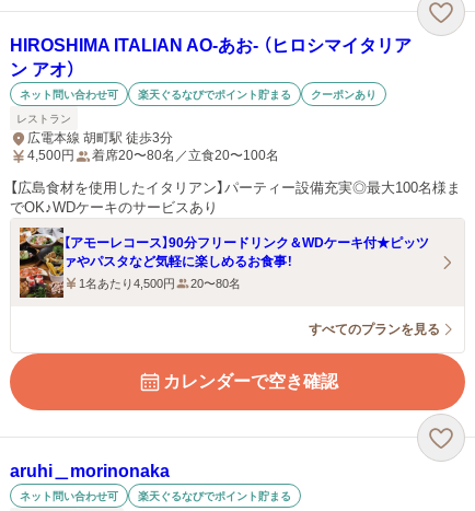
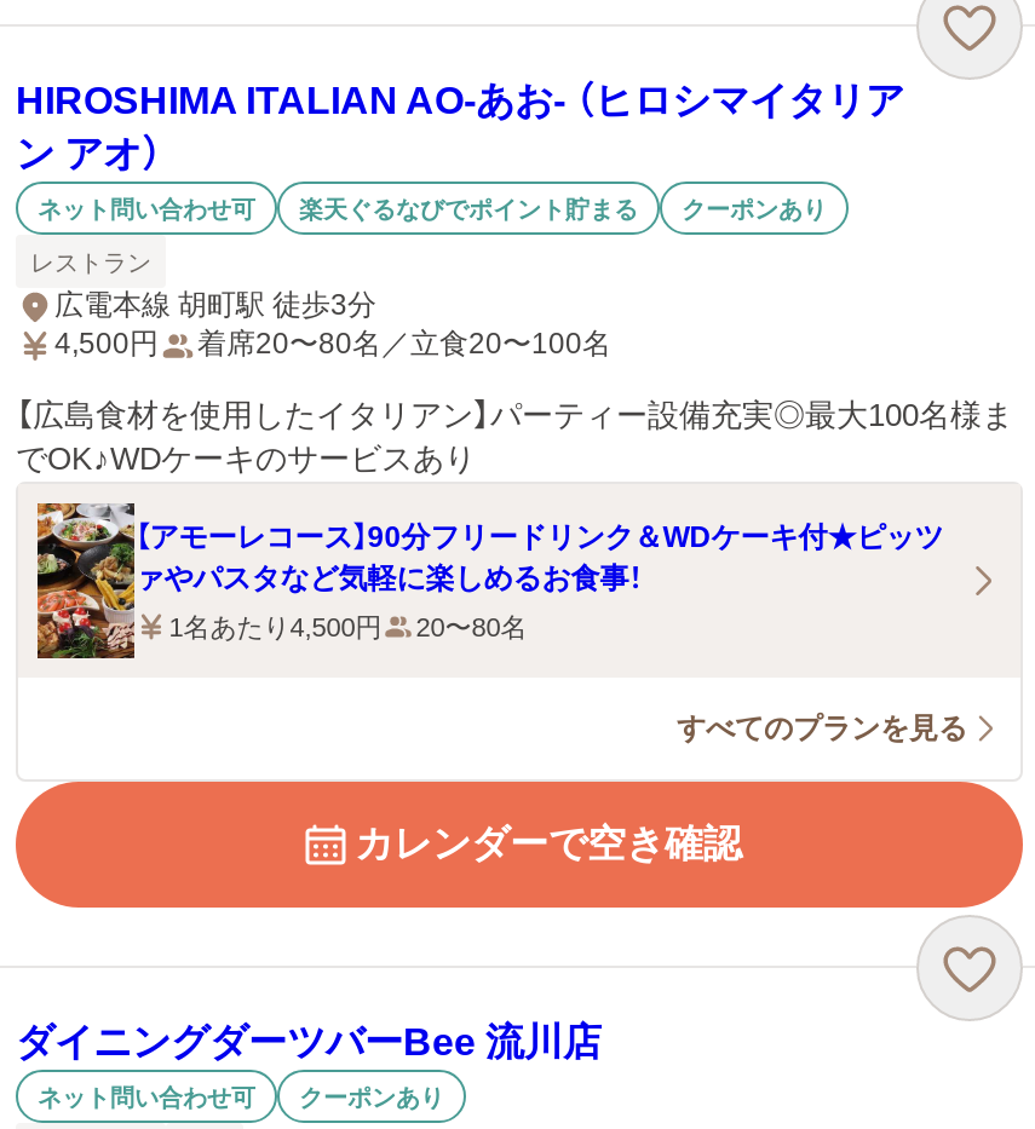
- aruhi＿morinonaka
+ ダイニングダーツバーBee 流川店

- 楽天ぐるなびでポイント貯まる
+ クーポンあり
